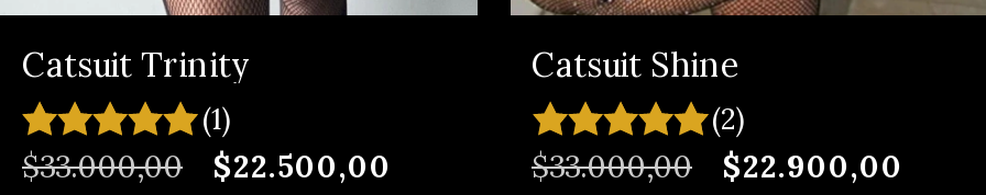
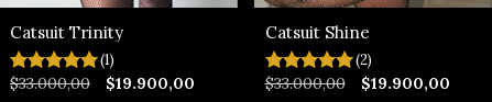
- $33.000,00 $22.500,00
+ $33.000,00 $19.900,00

- $33.000,00 $22.900,00
+ $33.000,00 $19.900,00
